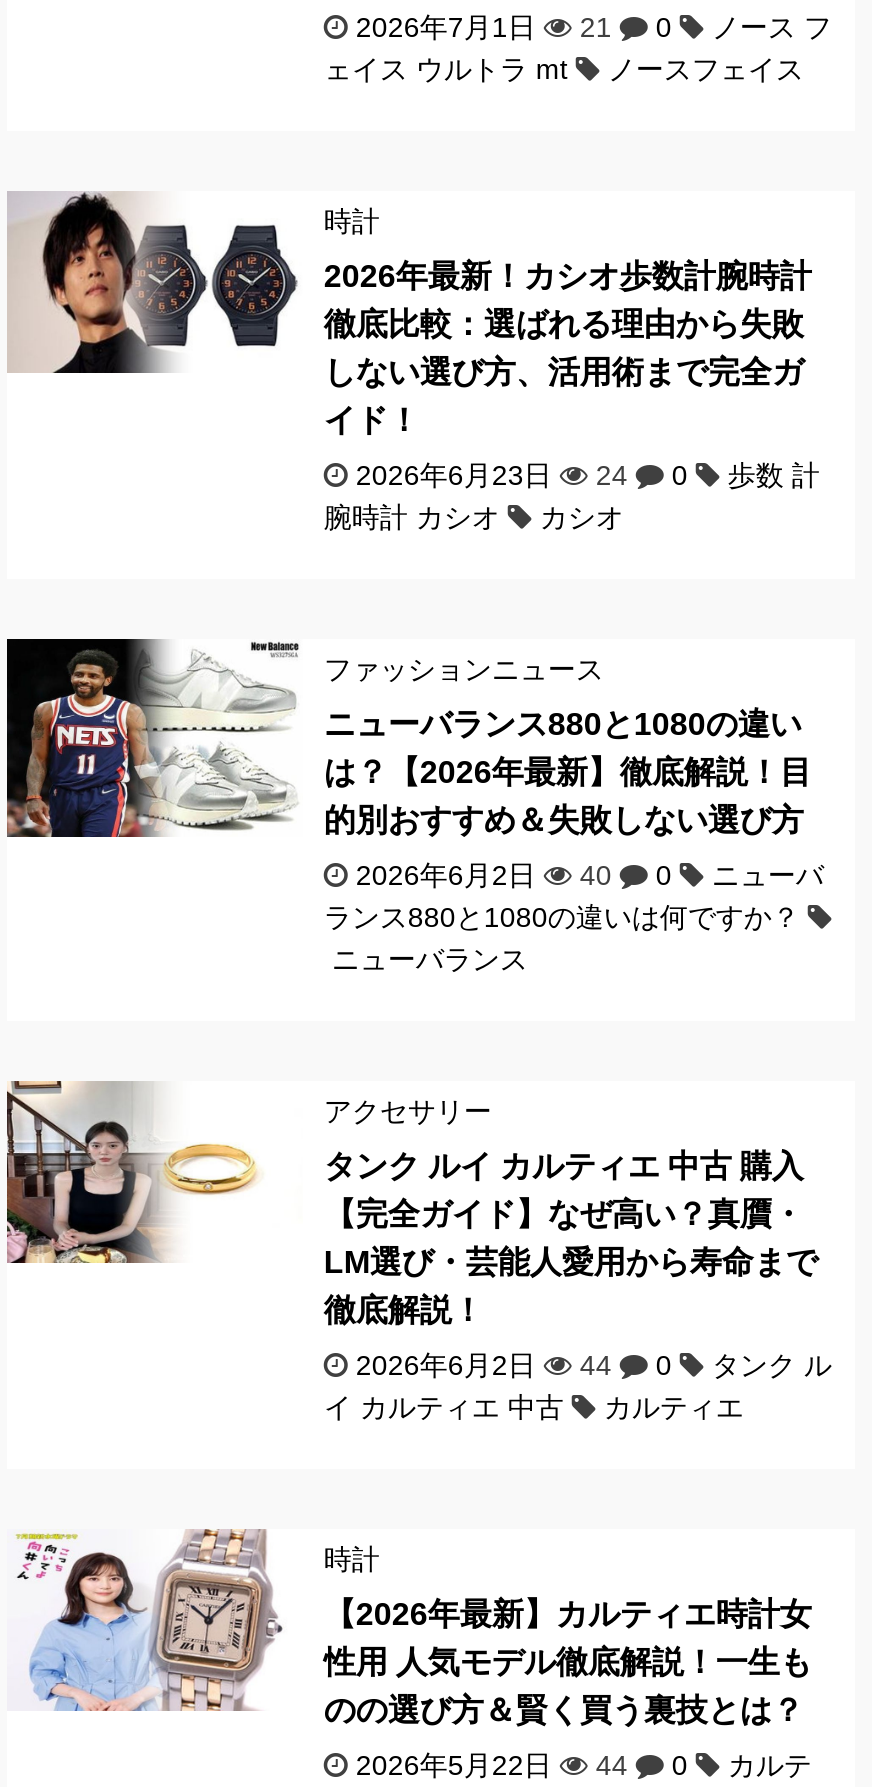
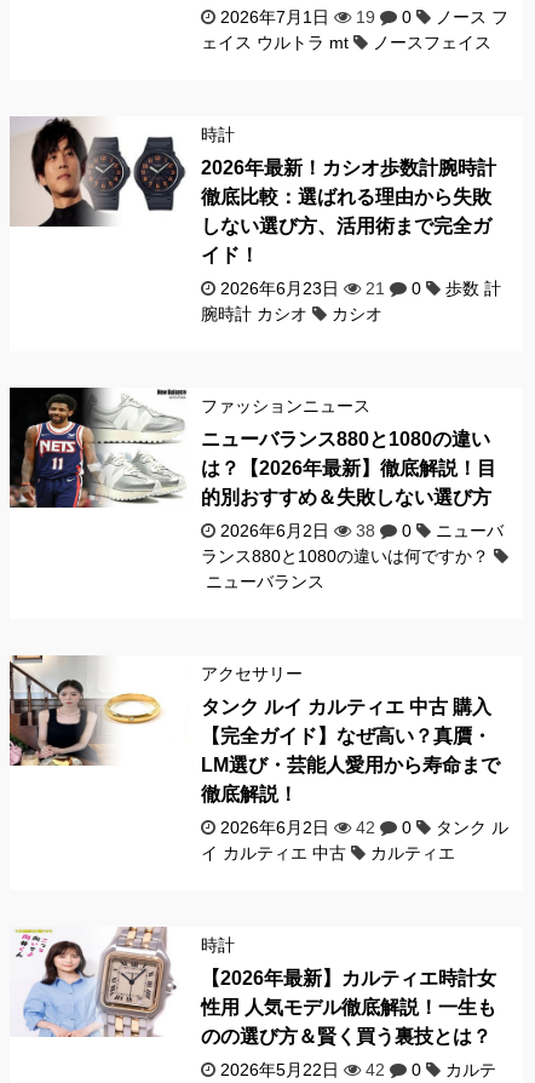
- 2026年7月1日 21 0 ノース フ
+ 2026年7月1日 19 0 ノース フ

- 2026年6月23日 24 0 歩数 計
+ 2026年6月23日 21 0 歩数 計

- 2026年6月2日 40 0 ニューバ
+ 2026年6月2日 38 0 ニューバ

- 2026年6月2日 44 0 タンク ル
+ 2026年6月2日 42 0 タンク ル

- 2026年5月22日 44 0 カルテ
+ 2026年5月22日 42 0 カルテ
